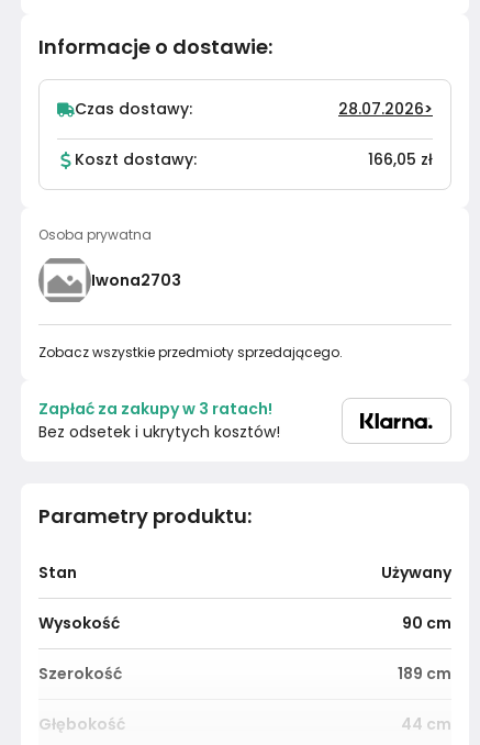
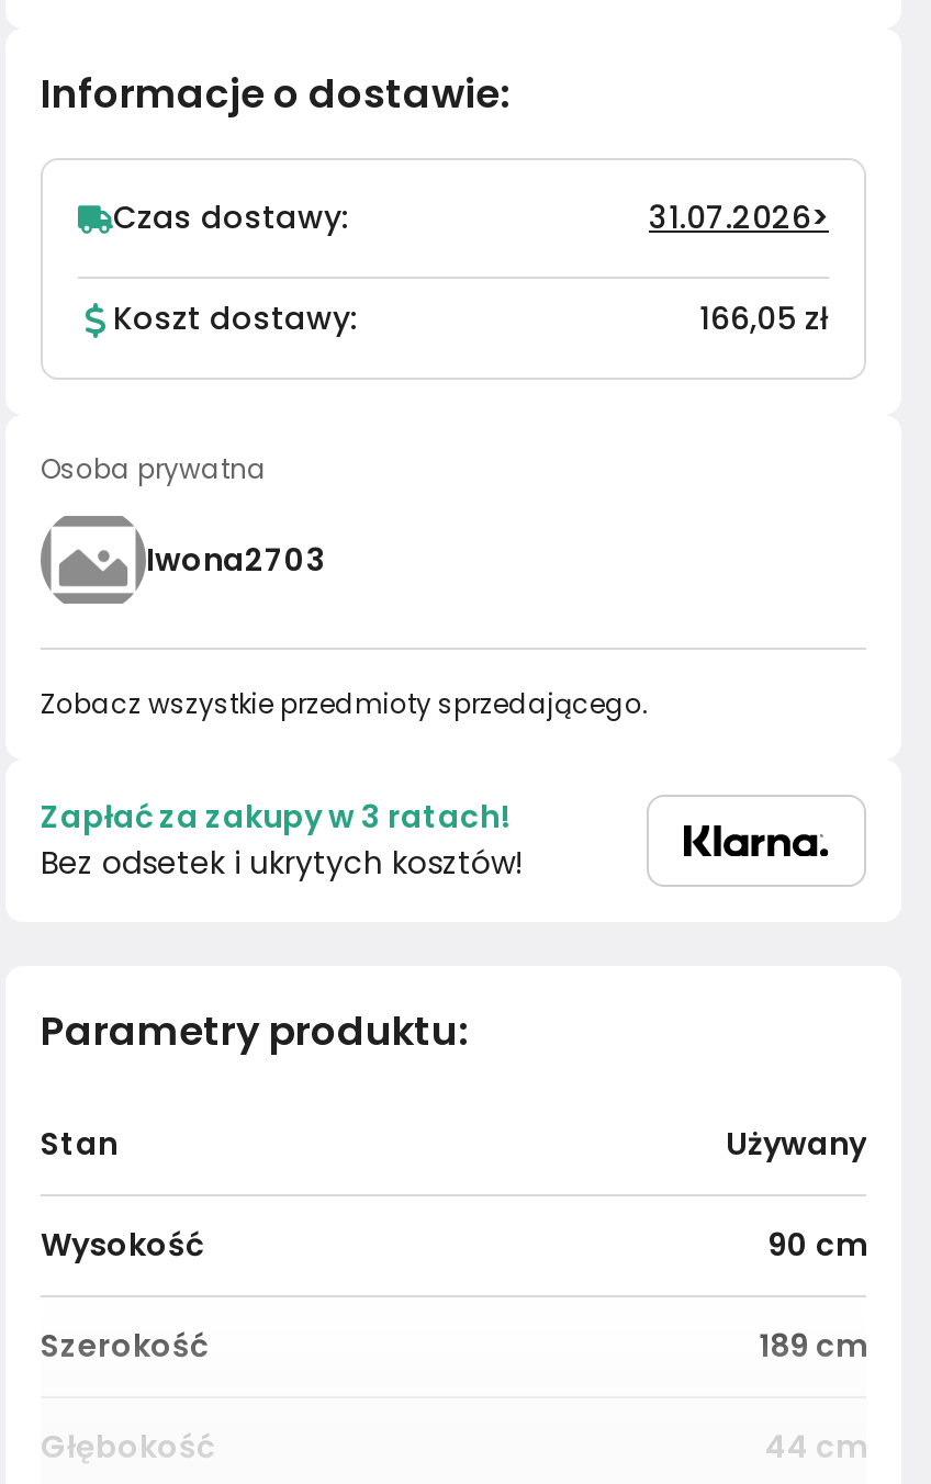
- 28.07.2026>
+ 31.07.2026>
